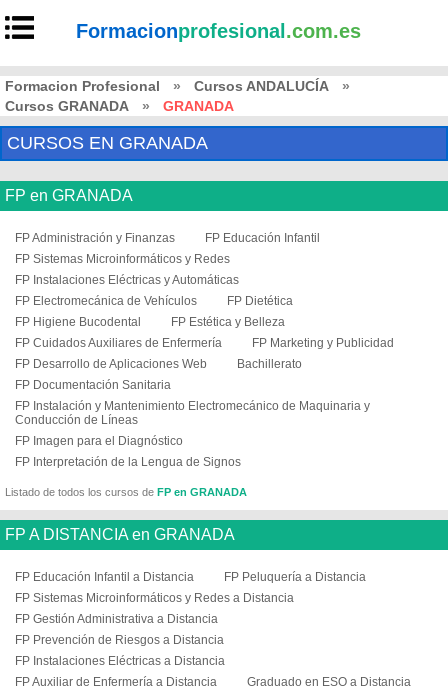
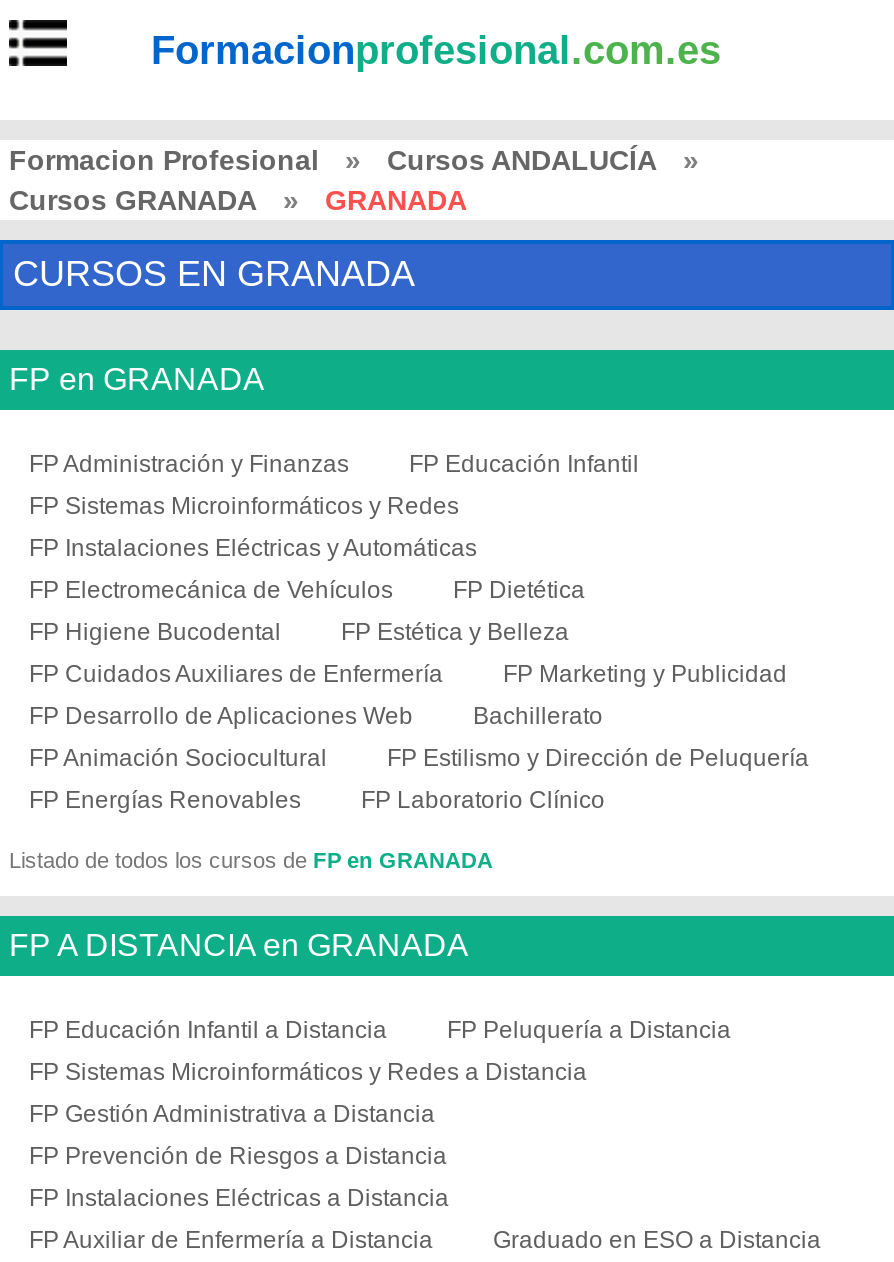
- FP Documentación Sanitaria
- FP Instalación y Mantenimiento Electromecánico de Maquinaria y
- Conducción de Líneas
- FP Imagen para el Diagnóstico
- FP Interpretación de la Lengua de Signos
+ FP Animación Sociocultural
+ FP Estilismo y Dirección de Peluquería
+ FP Energías Renovables
+ FP Laboratorio Clínico
